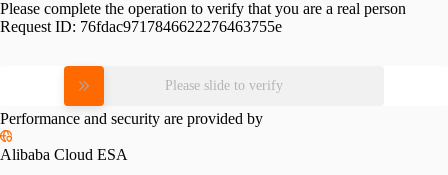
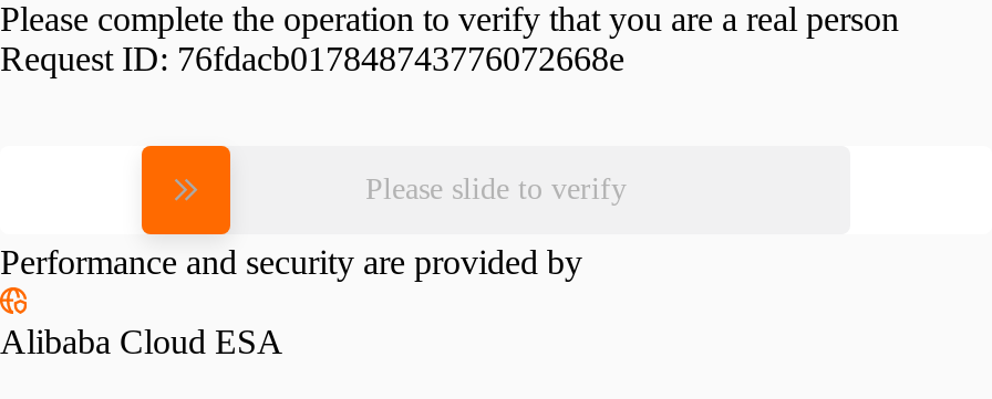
- Request ID: 76fdac9717846622276463755e
+ Request ID: 76fdacb017848743776072668e
